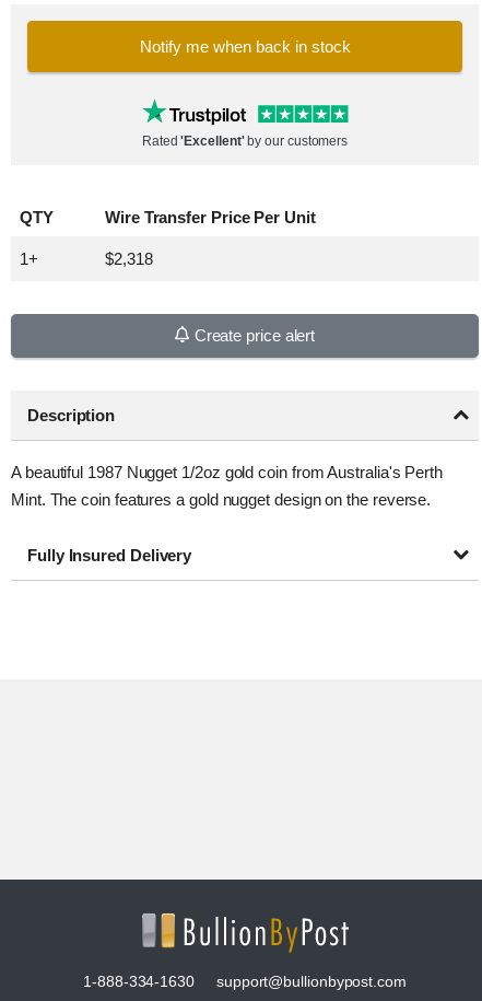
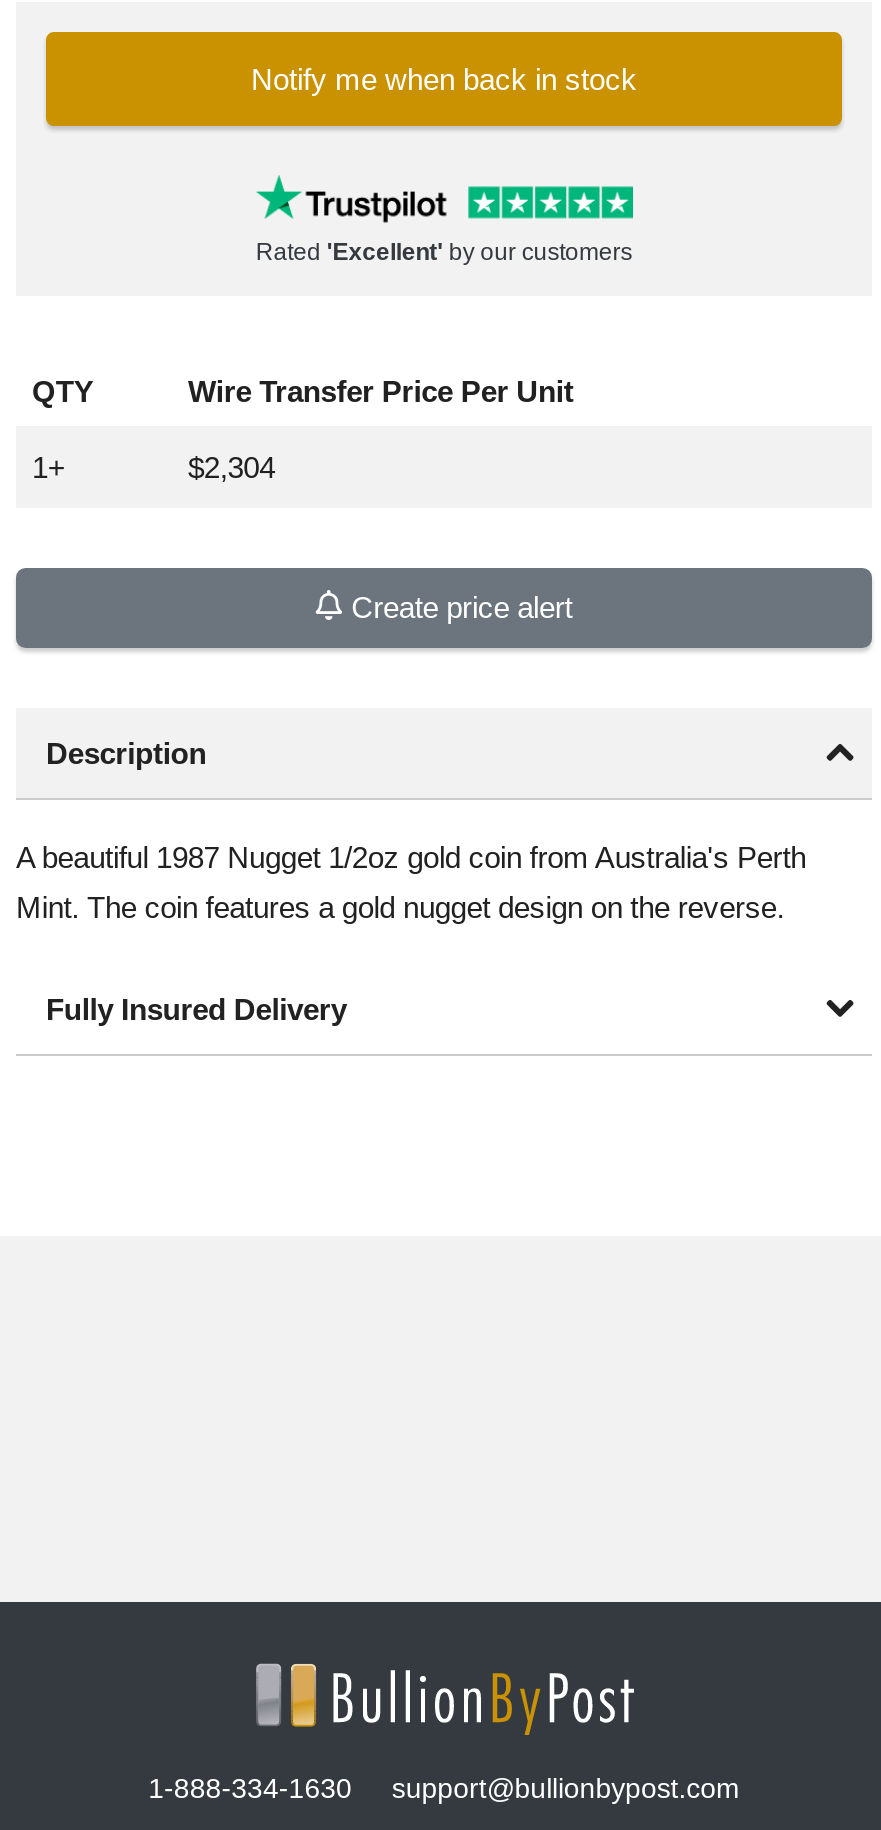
- $2,318
+ $2,304
